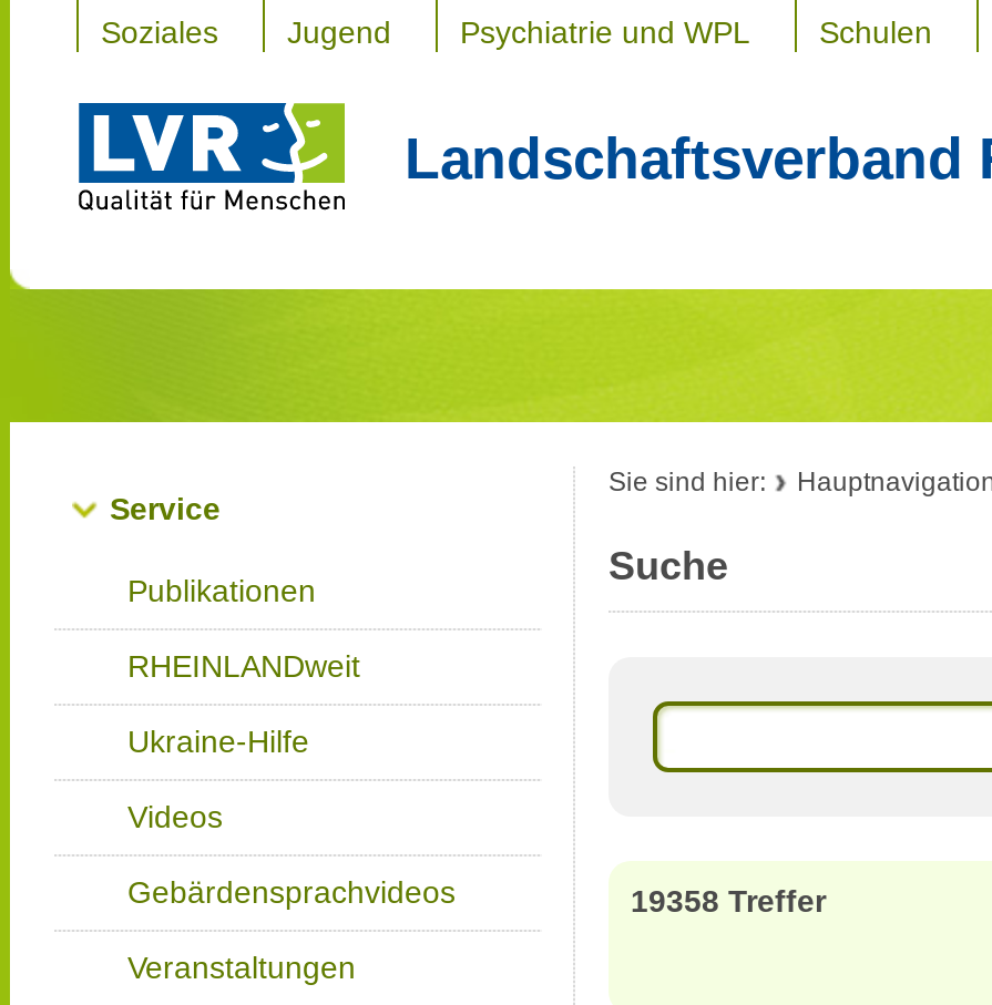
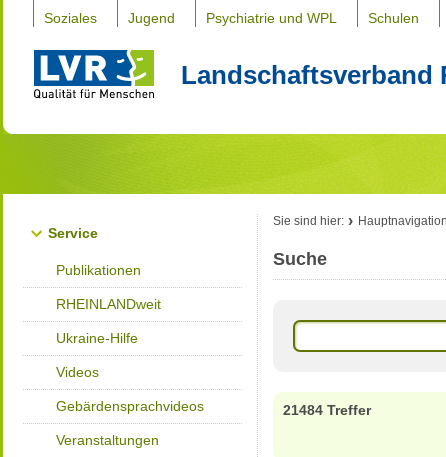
- 19358 Treffer
+ 21484 Treffer
